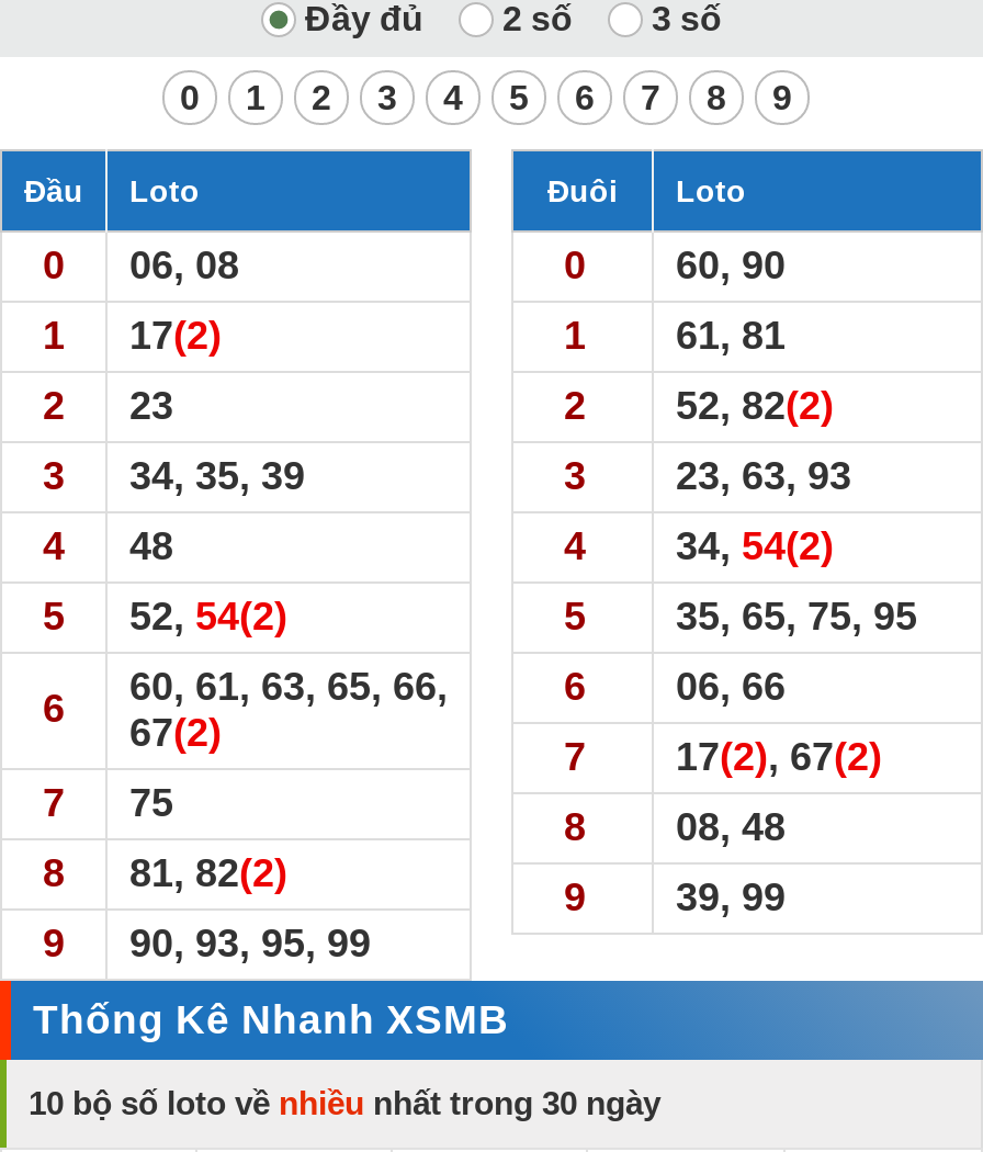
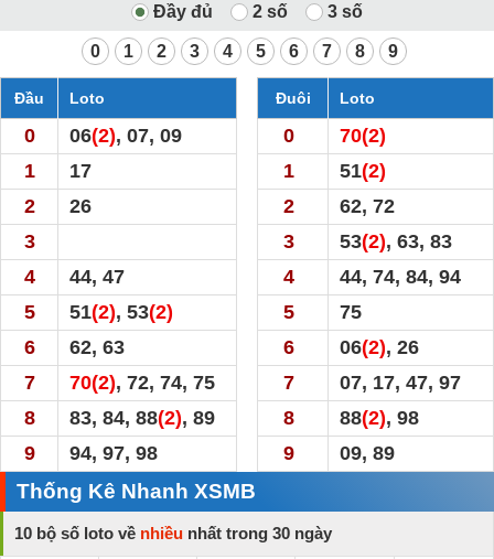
- 0 06, 08
+ 0 06(2), 07, 09

- 60, 90
+ 70(2)

- 1 17(2)
+ 1 17

- 61, 81
+ 51(2)

- 2 23
+ 2 26

- 52, 82(2)
+ 62, 72

- 34, 35, 39

- 23, 63, 93
+ 53(2), 63, 83

- 4 48
+ 4 44, 47

- 34, 54(2)
+ 44, 74, 84, 94

- 5 52, 54(2)
+ 5 51 (2), 53(2)

- 35, 65, 75, 95
+ 75

- 60, 61, 63, 65, 66,
- 67(2)
+ 62, 63

- 06, 66
+ 06(2), 26

- 17(2), 67(2)
+ 07, 17, 47, 97

- 7 75
+ 7 70(2), 72, 74, 75

- 08, 48
+ 88(2), 98

- 8 81, 82(2)
+ 8 83, 84, 88(2), 89

- 39, 99
+ 09, 89

- 9 90, 93, 95, 99
+ 9 94, 97, 98
